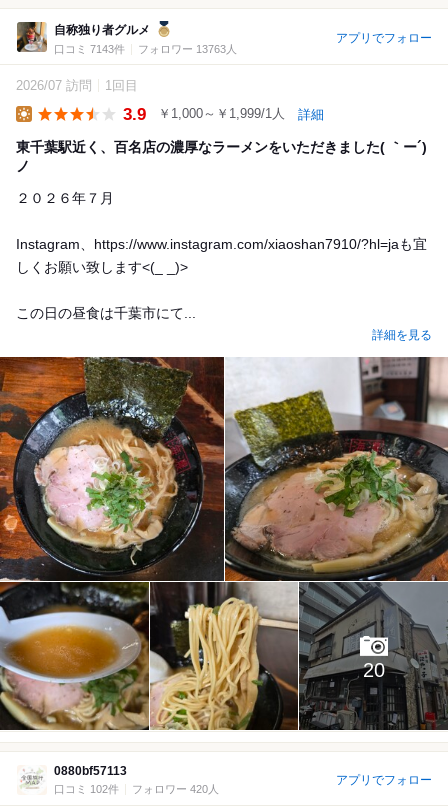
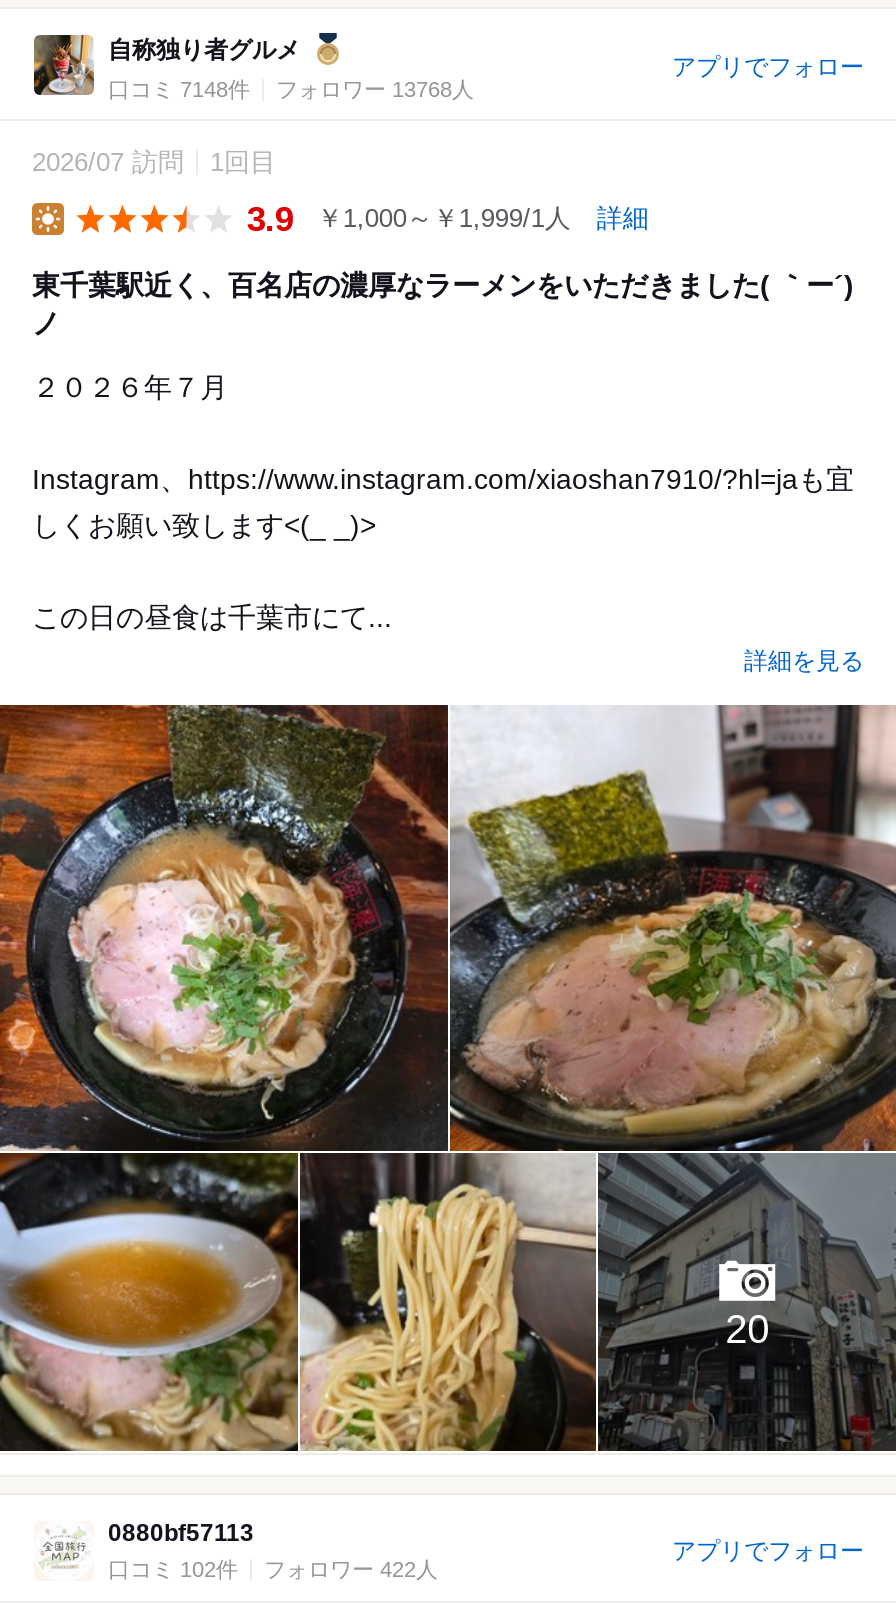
- 口コミ 7143件
+ 口コミ 7148件

- フォロワー 13763人
+ フォロワー 13768人

- フォロワー 420人
+ フォロワー 422人
